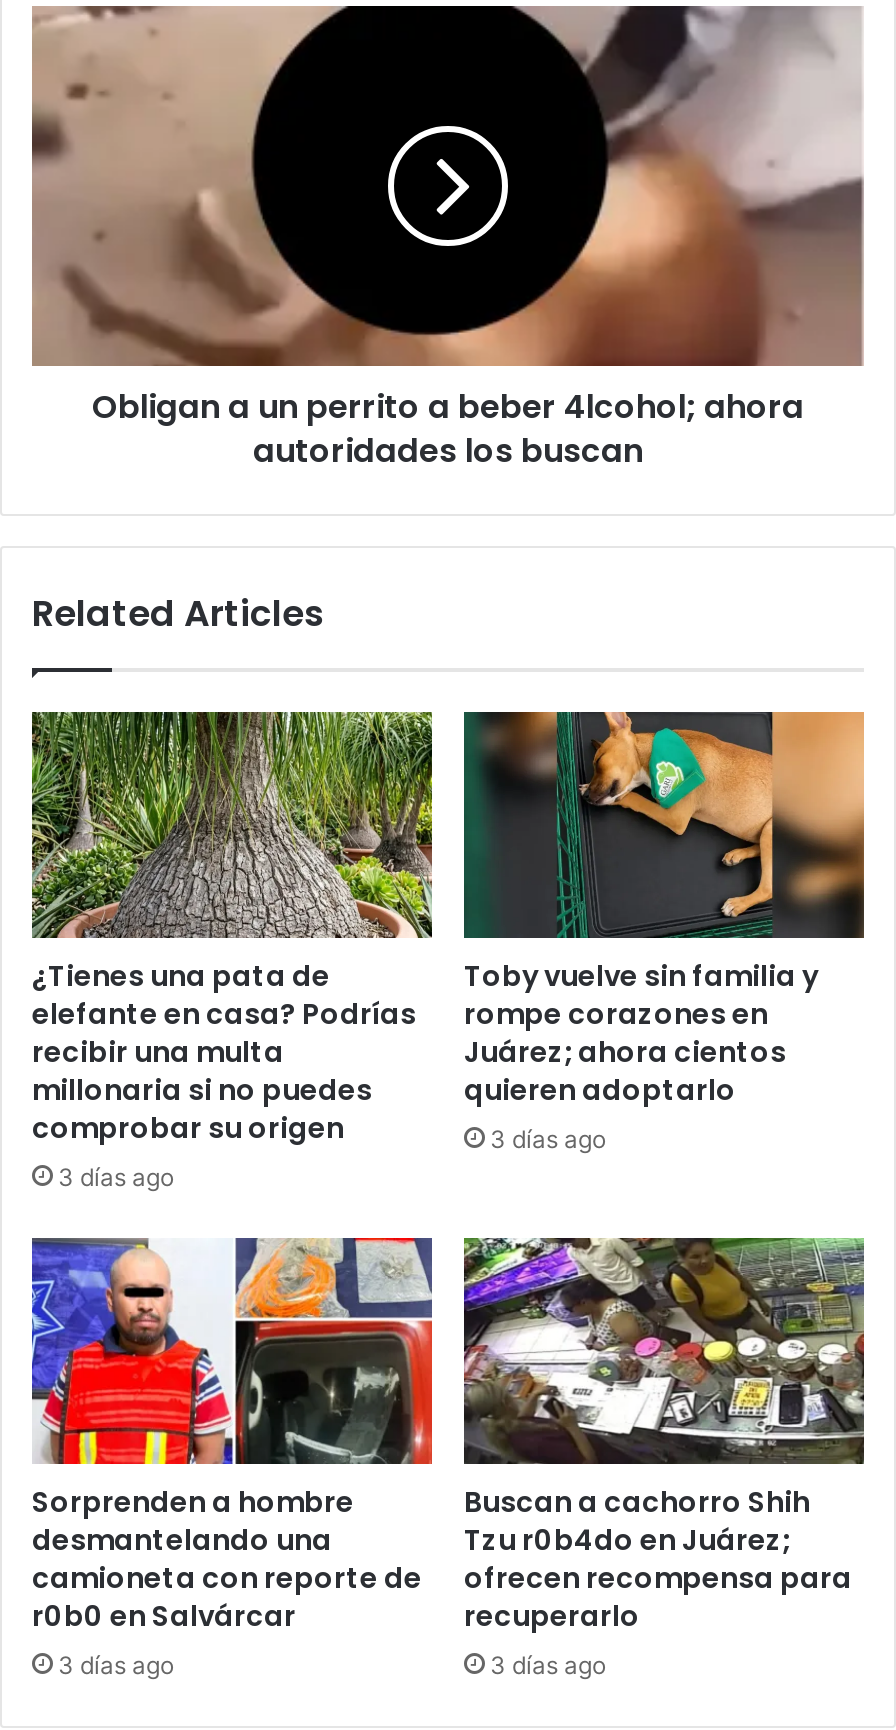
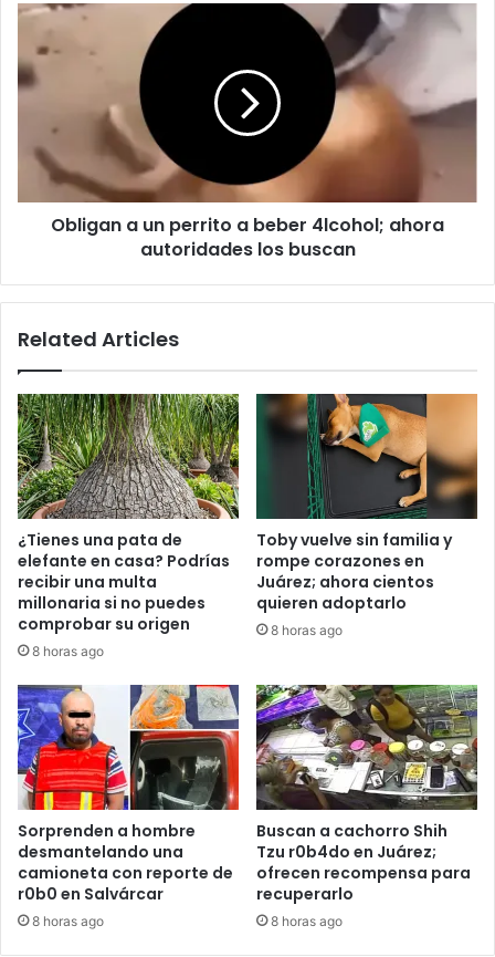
- 3 días ago
+ 8 horas ago

- 3 días ago
+ 8 horas ago

- 3 días ago
+ 8 horas ago

- 3 días ago
+ 8 horas ago
